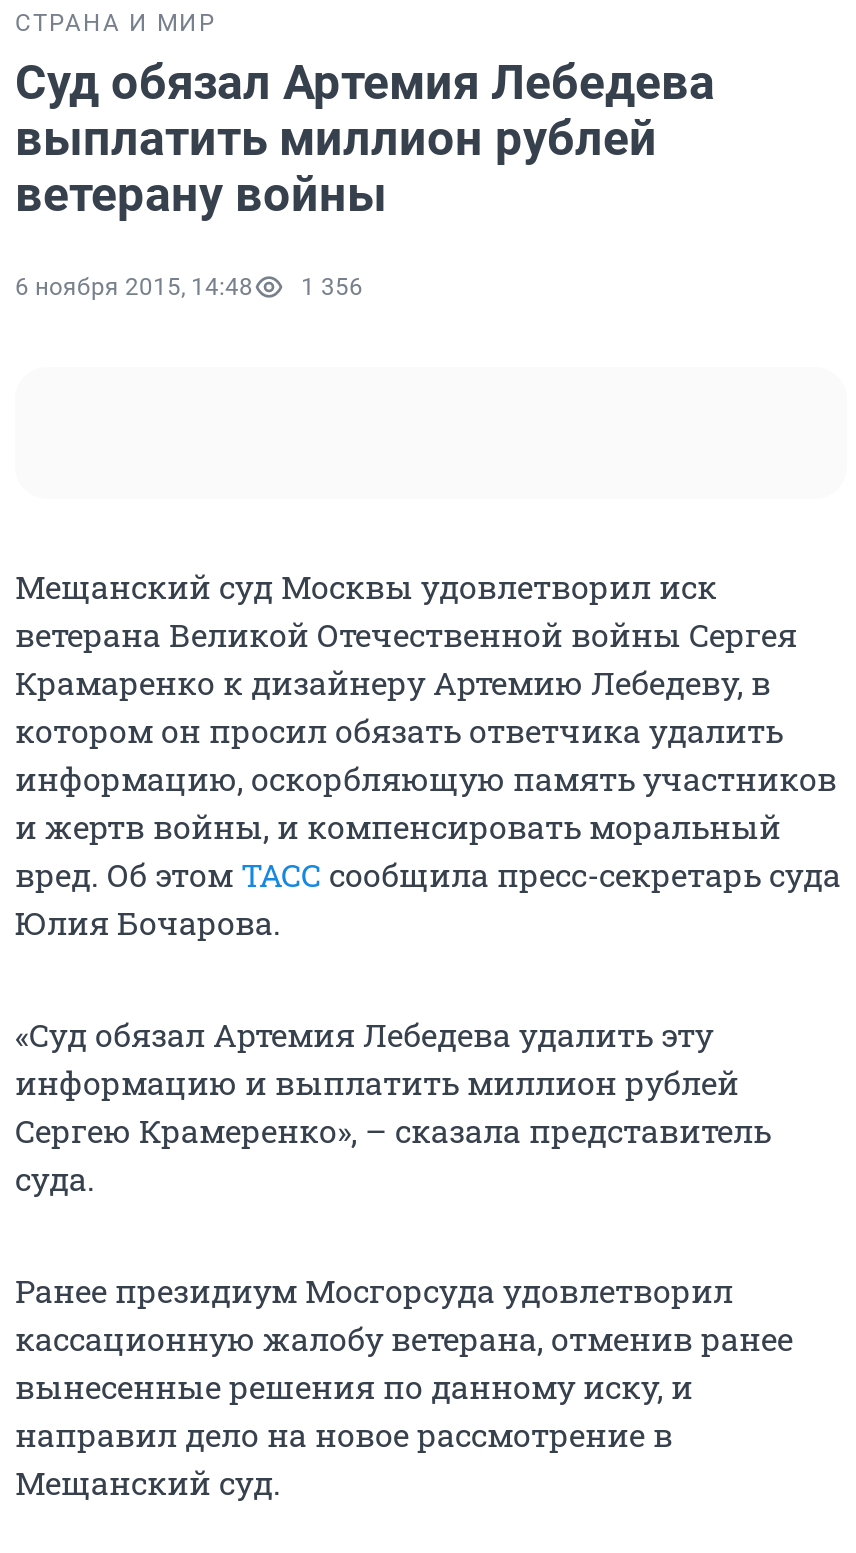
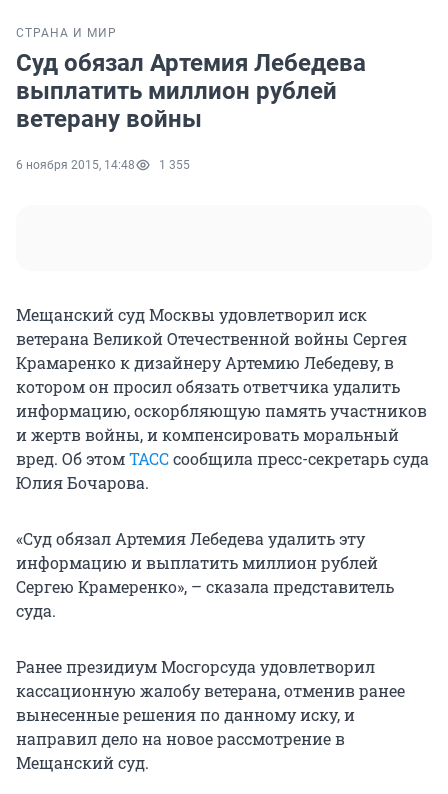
- 6 ноября 2015, 14:48 1 356
+ 6 ноября 2015, 14:48 1 355
